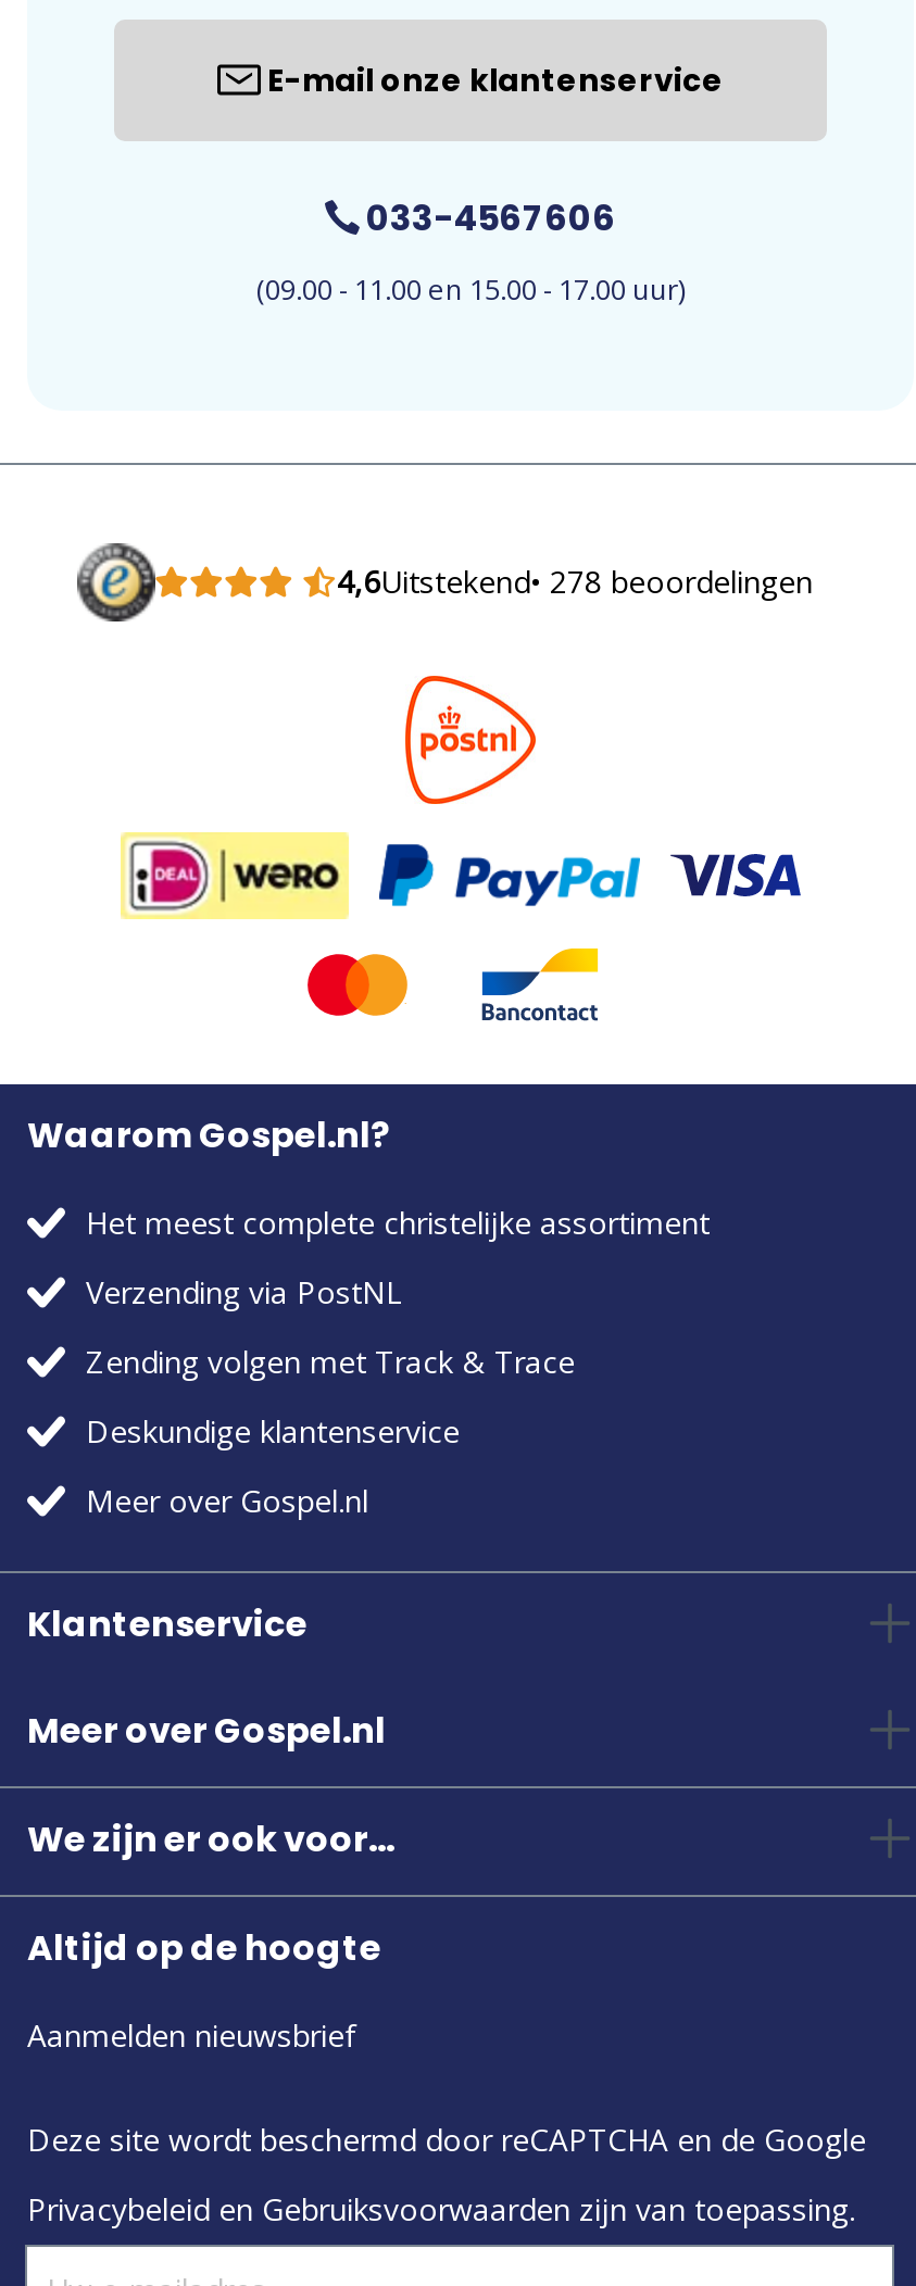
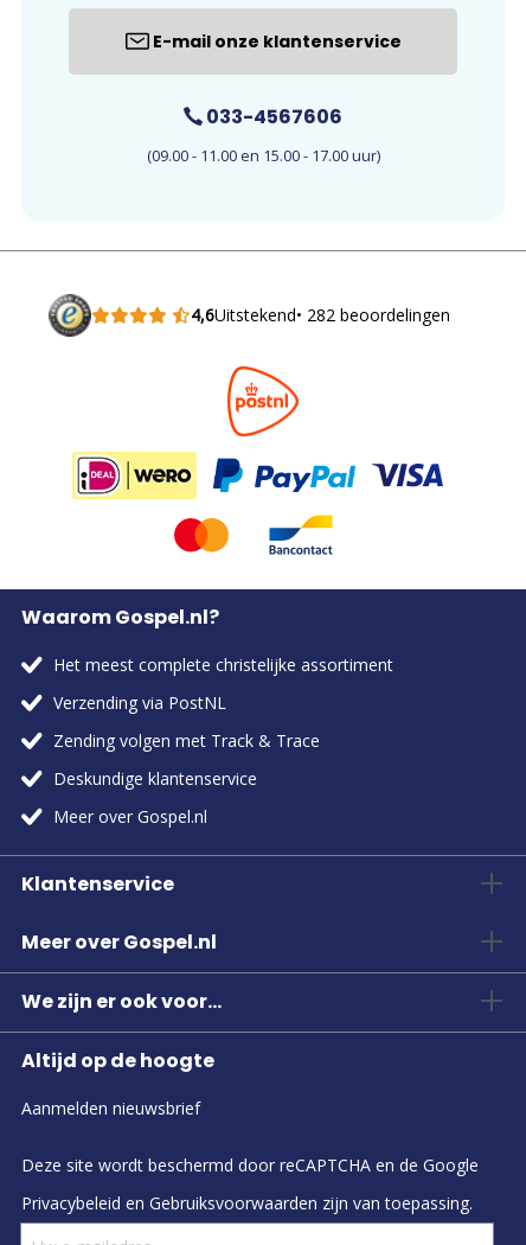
- 4,6Uitstekend • 278 beoordelingen
+ 4,6Uitstekend • 282 beoordelingen
